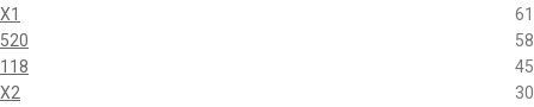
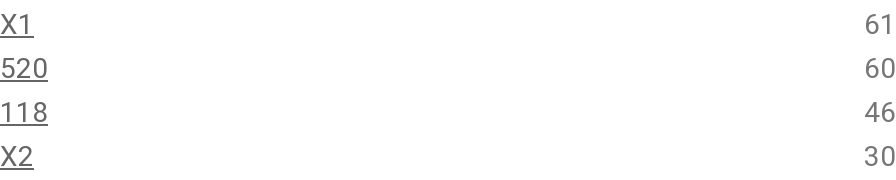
- 58
+ 60

- 45
+ 46
